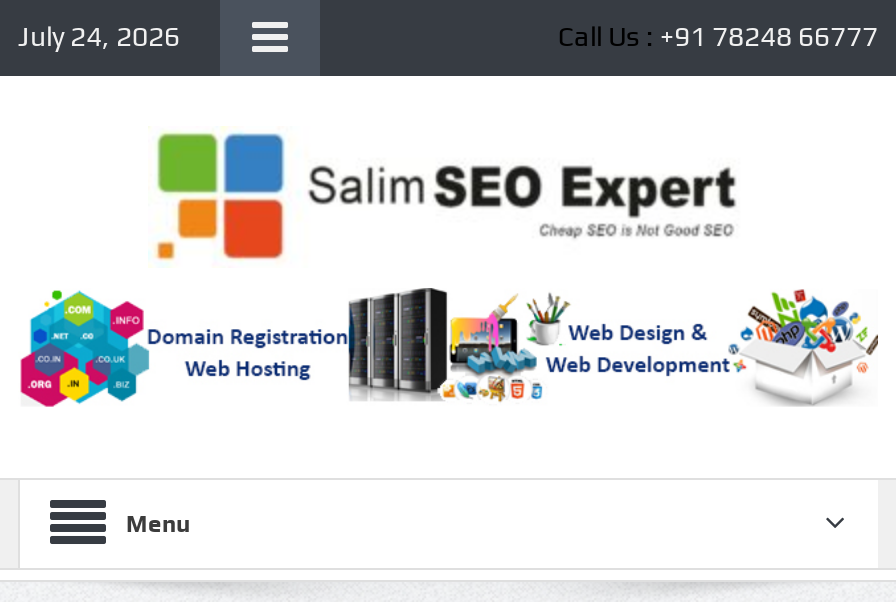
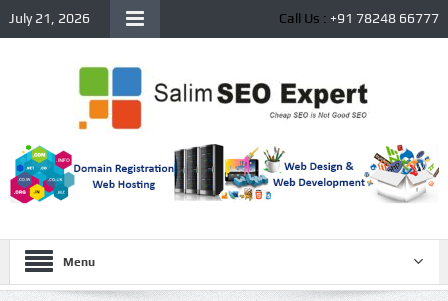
- July 24, 2026
+ July 21, 2026
